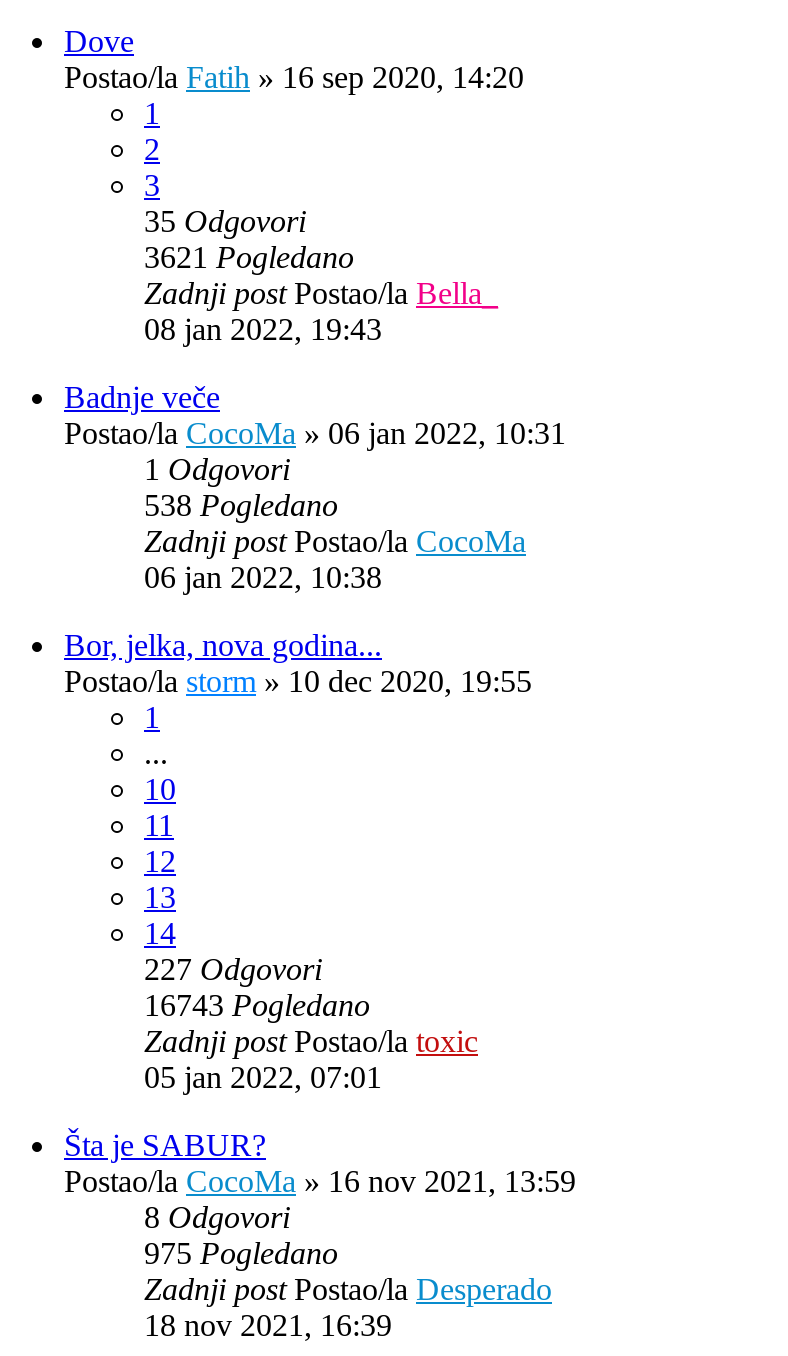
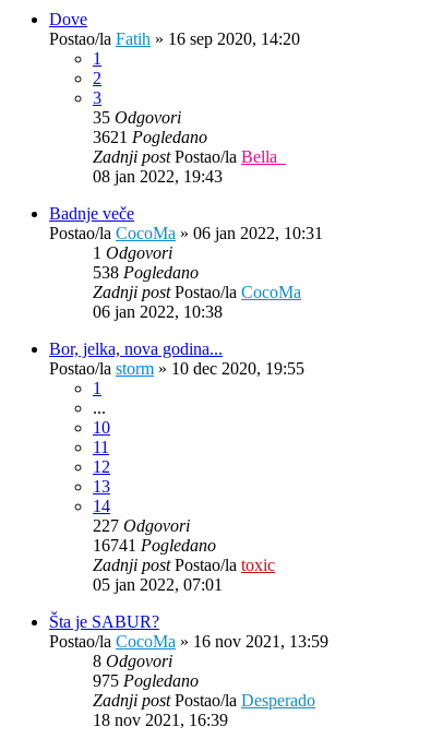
- 16743 Pogledano
+ 16741 Pogledano
